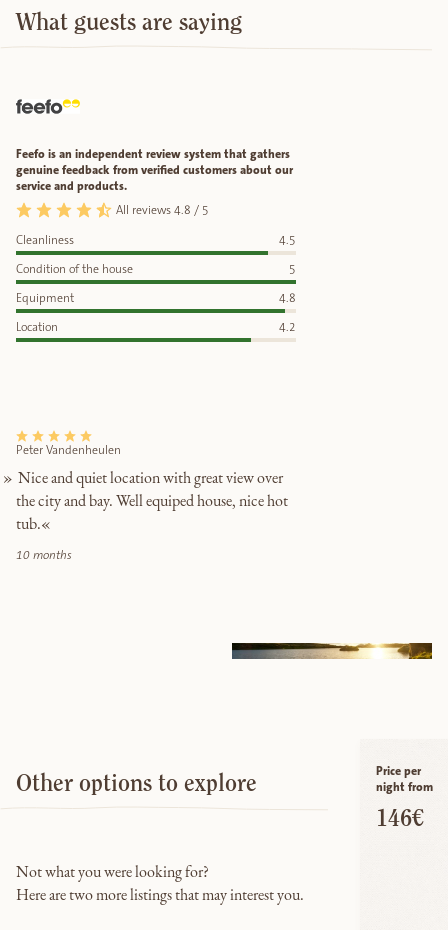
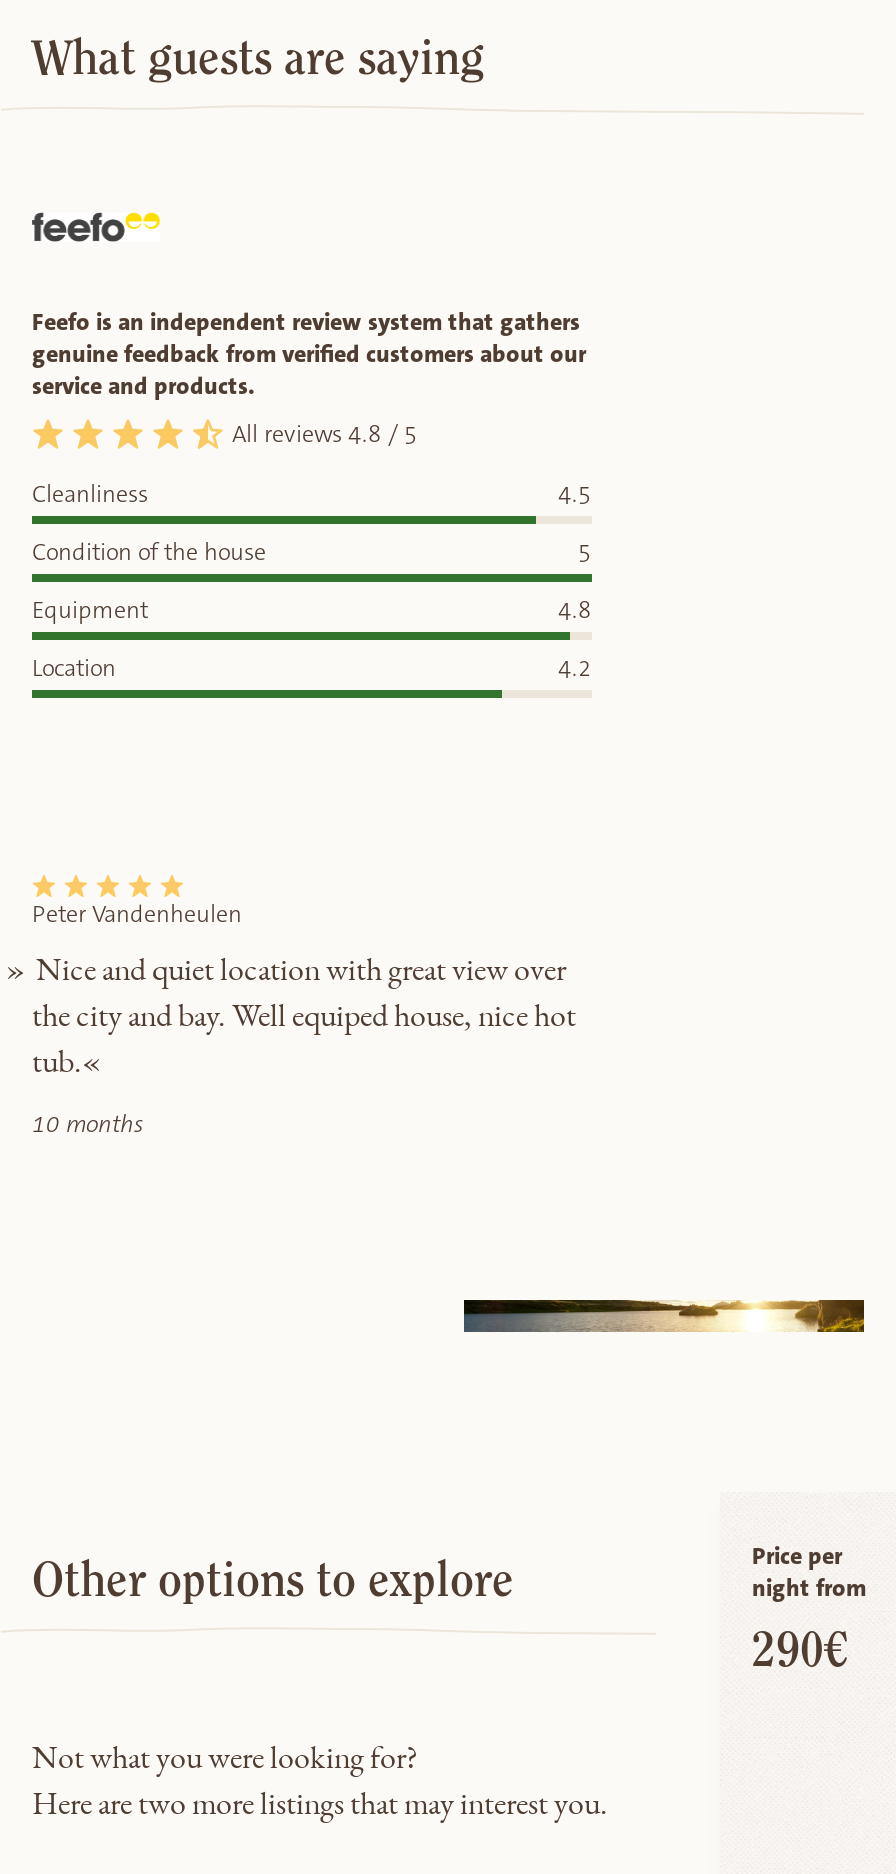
- 146€
+ 290€
